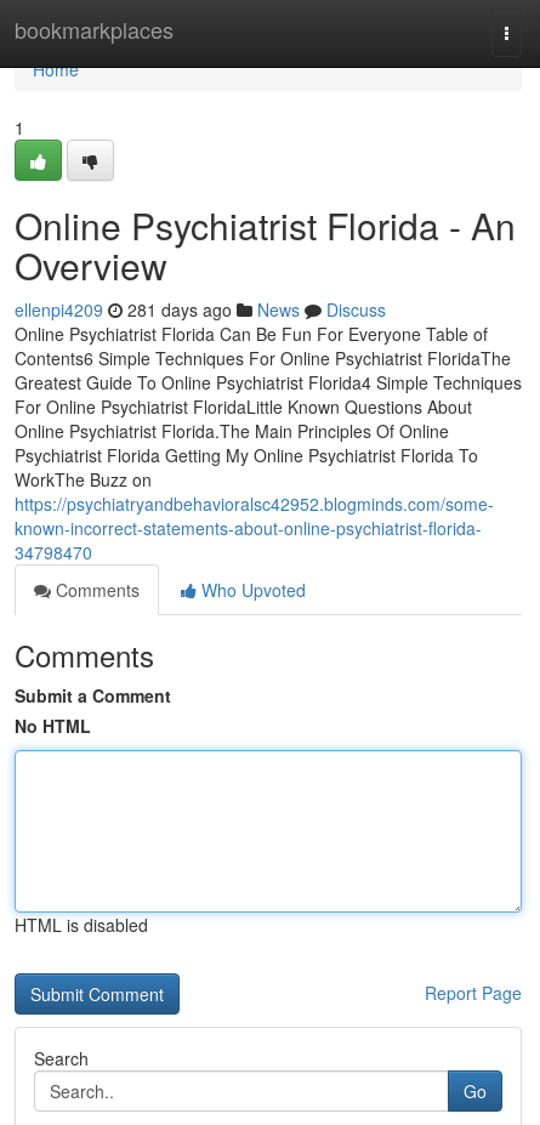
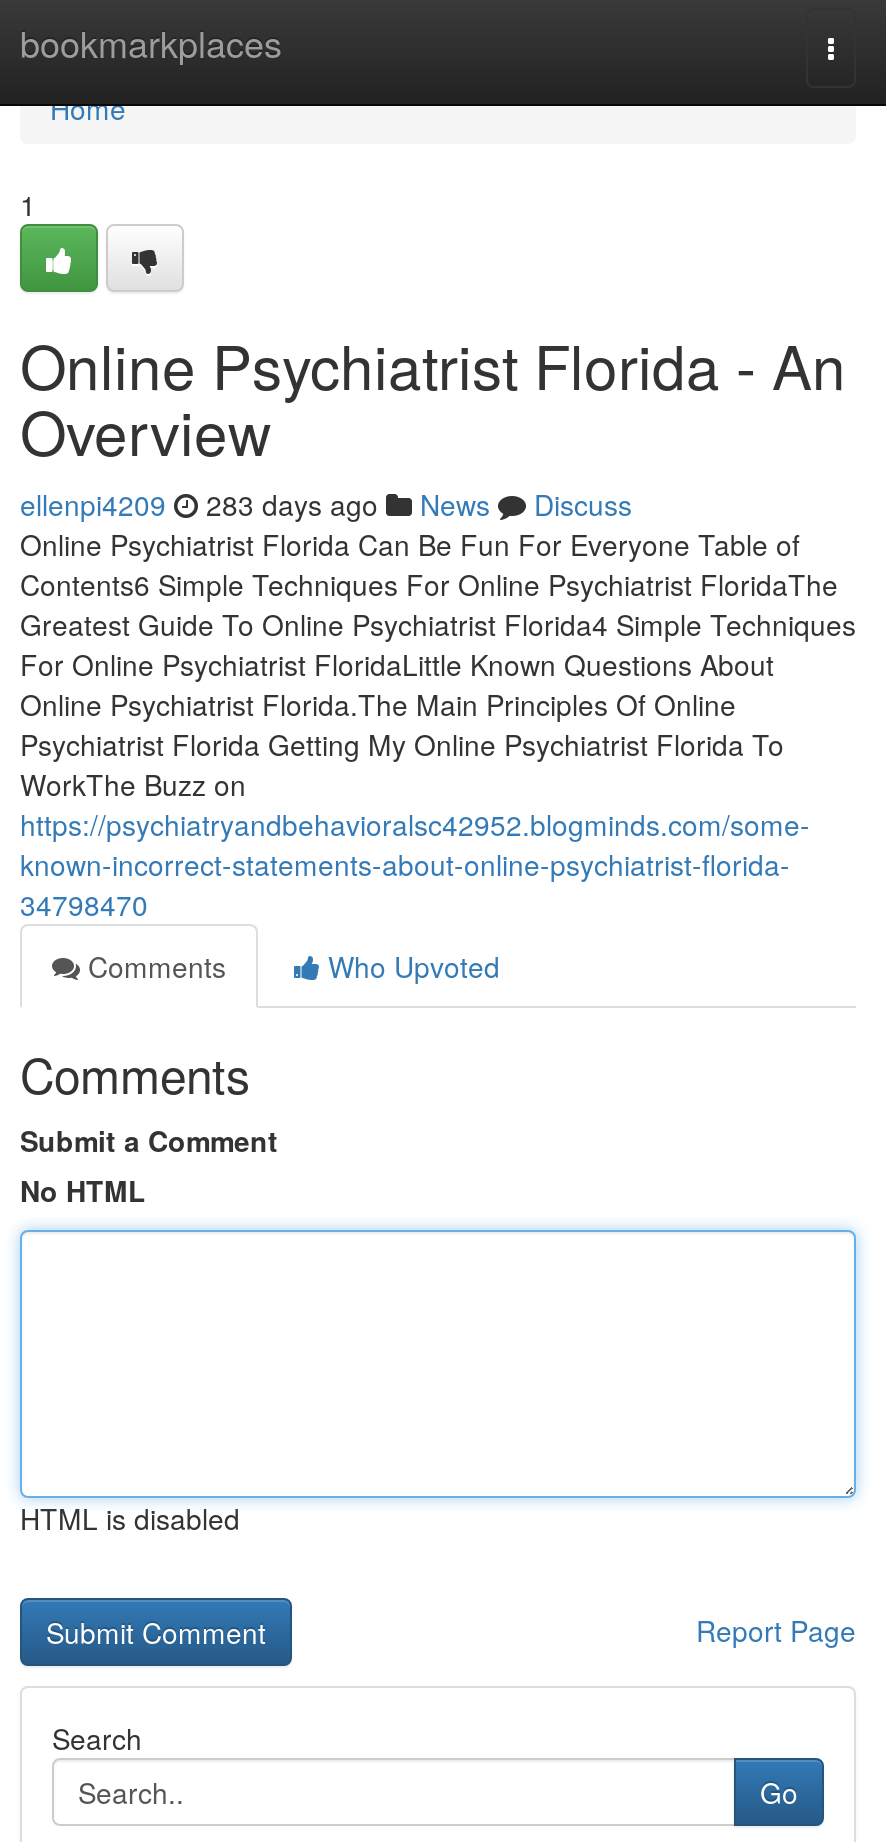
- ellenpi4209 281 days ago News Discuss
+ ellenpi4209 283 days ago News Discuss
